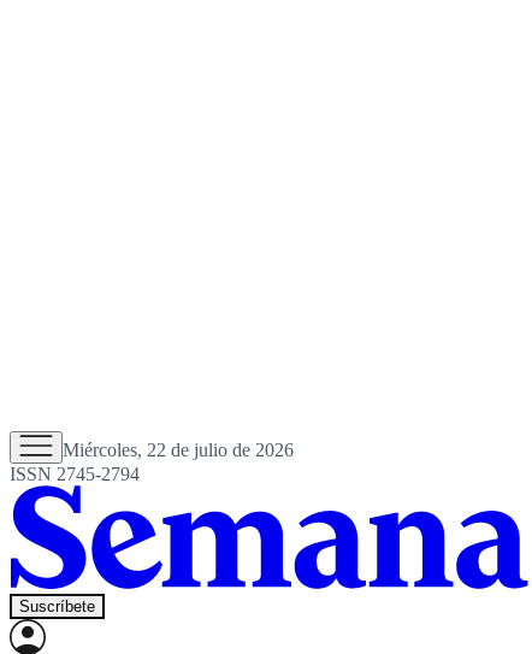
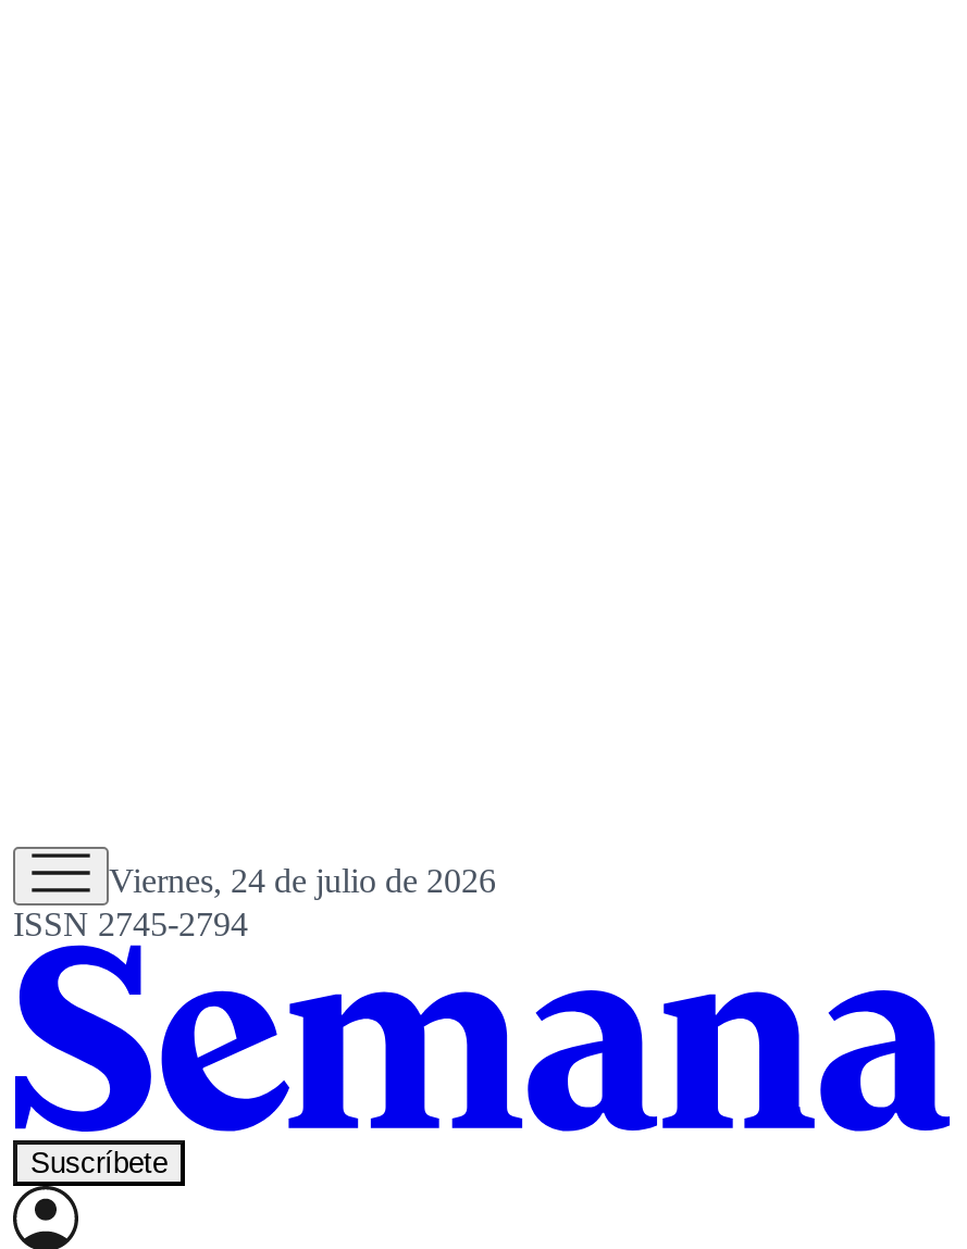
- Miércoles, 22 de julio de 2026
+ Viernes, 24 de julio de 2026
